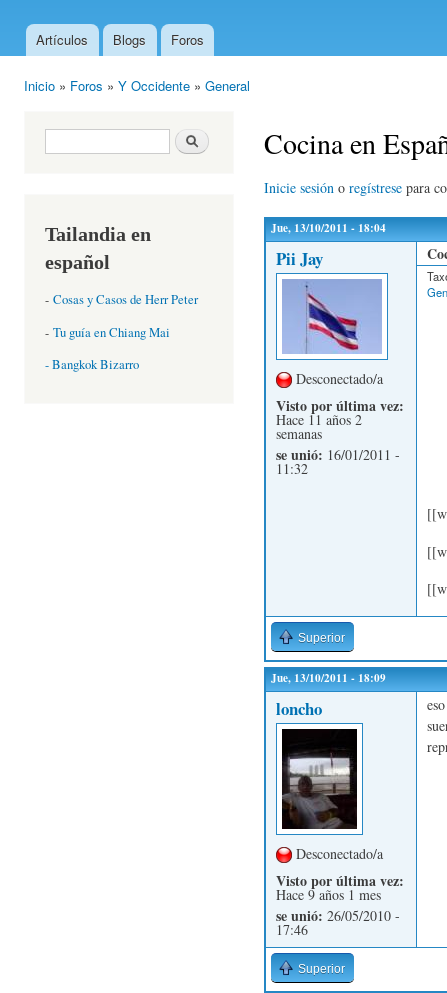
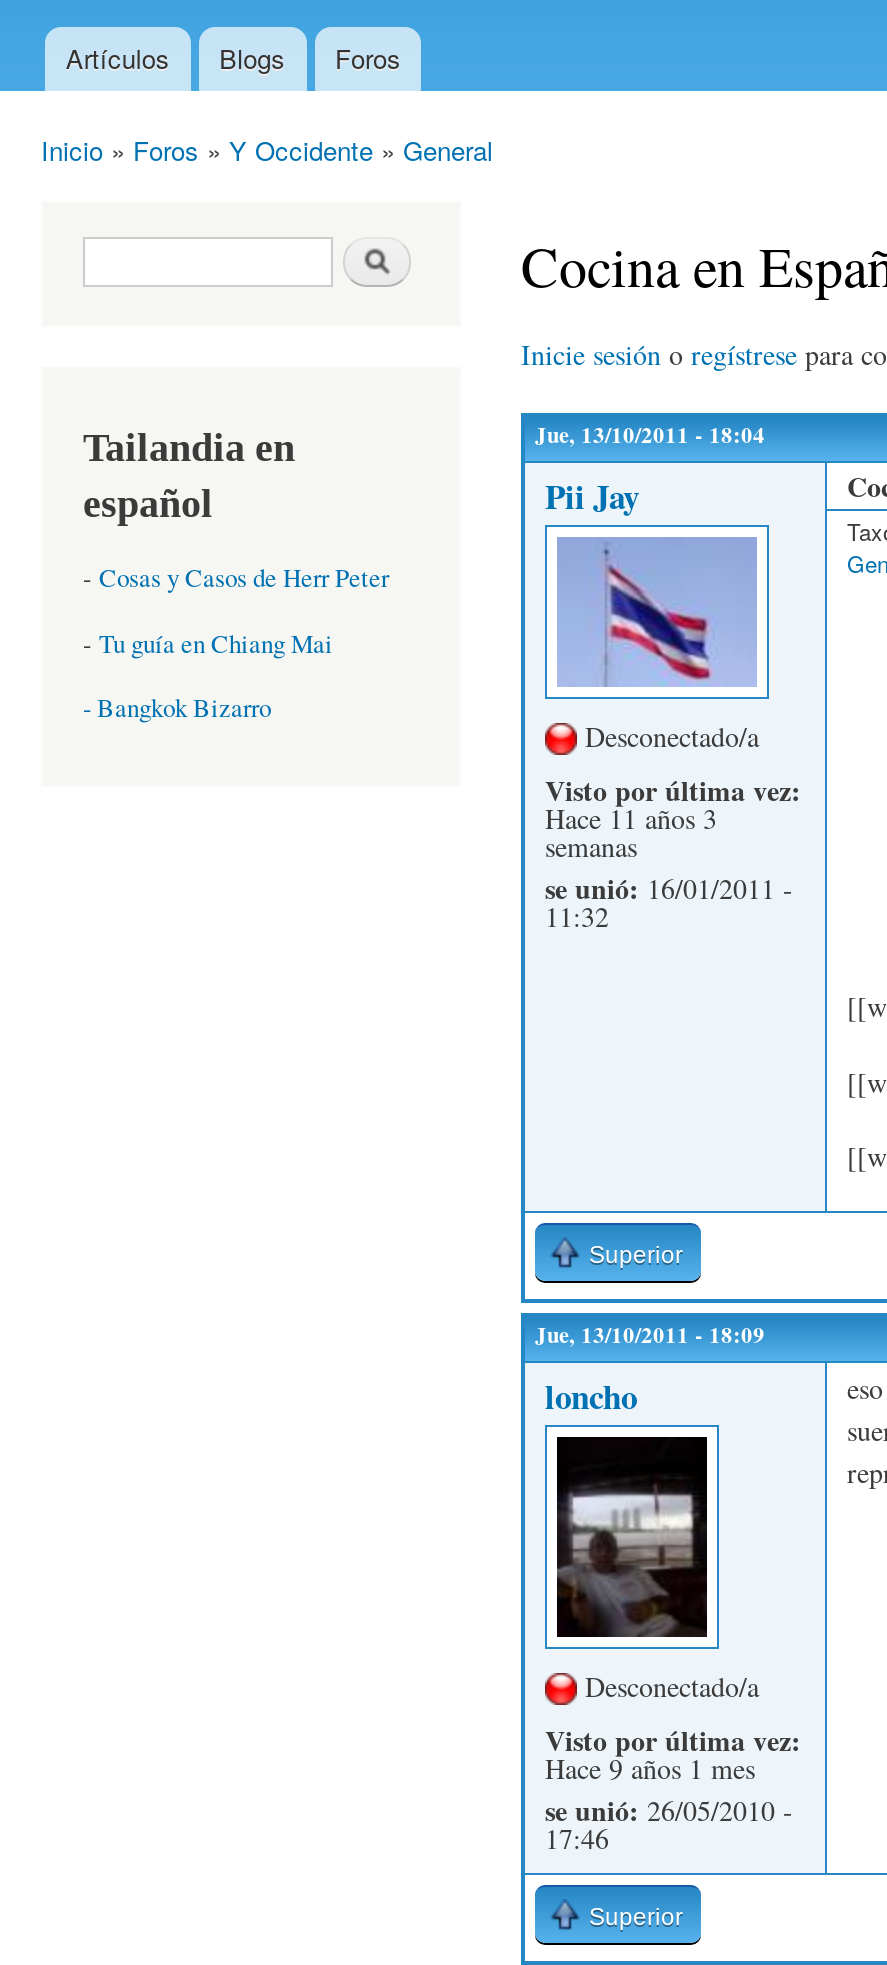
- Hace 11 años 2
+ Hace 11 años 3
